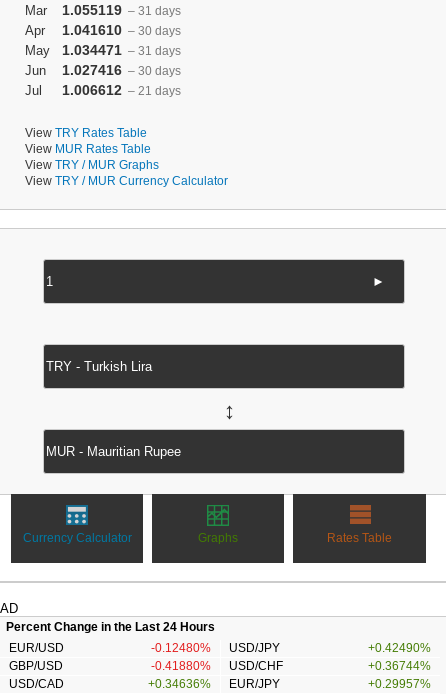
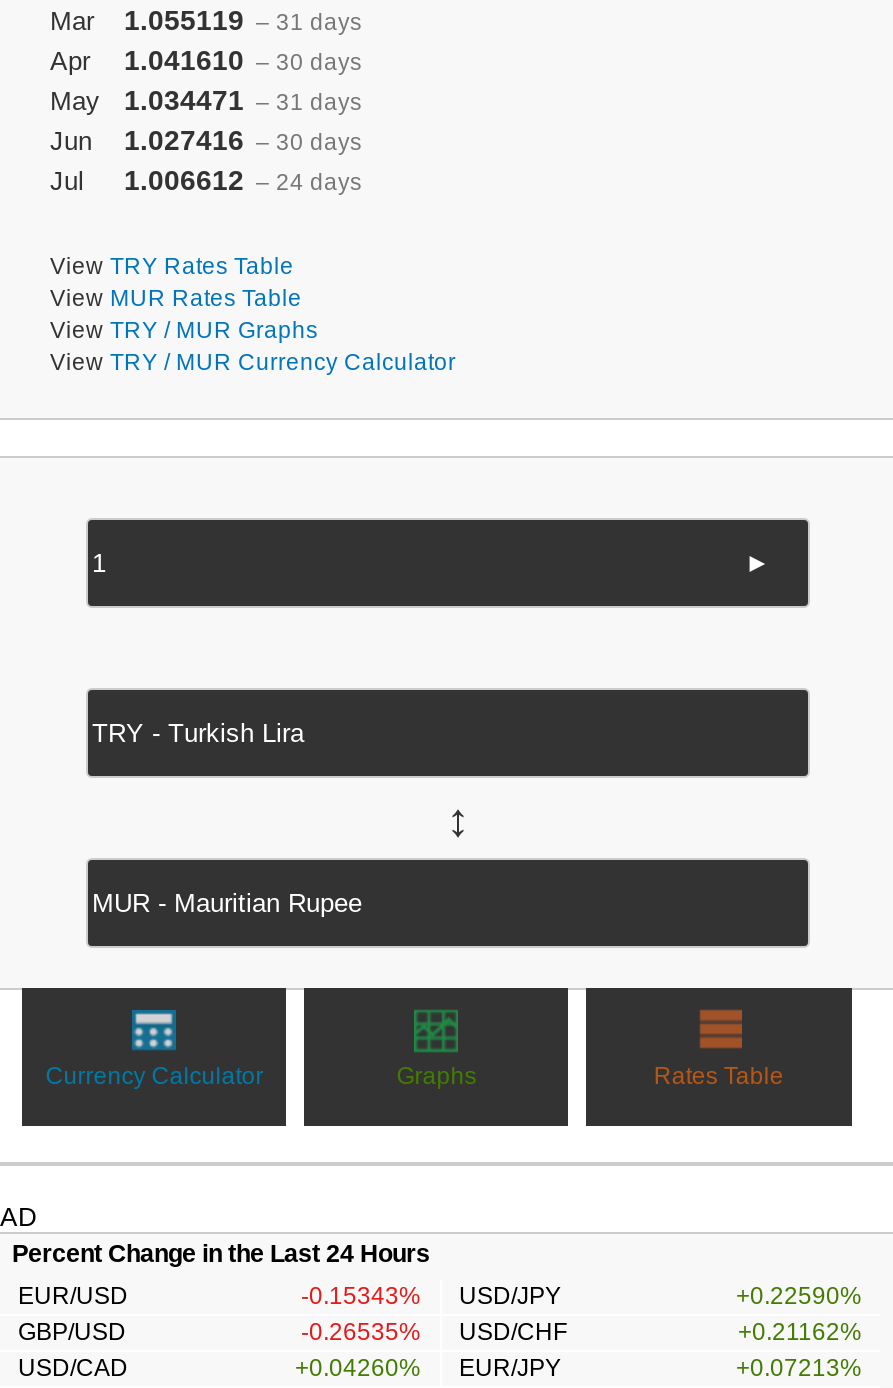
- Jul 1.006612 – 21 days
+ Jul 1.006612 – 24 days

- -0.12480% USD/JPY
+ -0.15343% USD/JPY

- +0.42490%
+ +0.22590%

- -0.41880% USD/CHF
+ -0.26535% USD/CHF

- +0.36744%
+ +0.21162%

- +0.34636% EUR/JPY
+ +0.04260% EUR/JPY

- +0.29957%
+ +0.07213%
